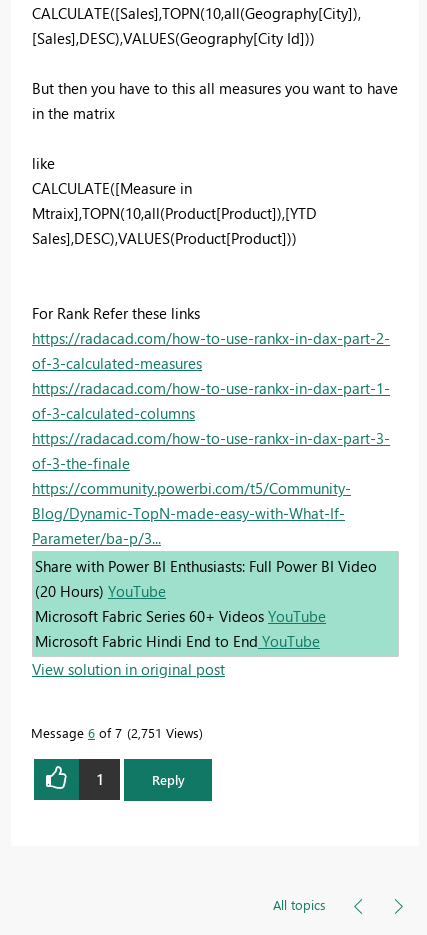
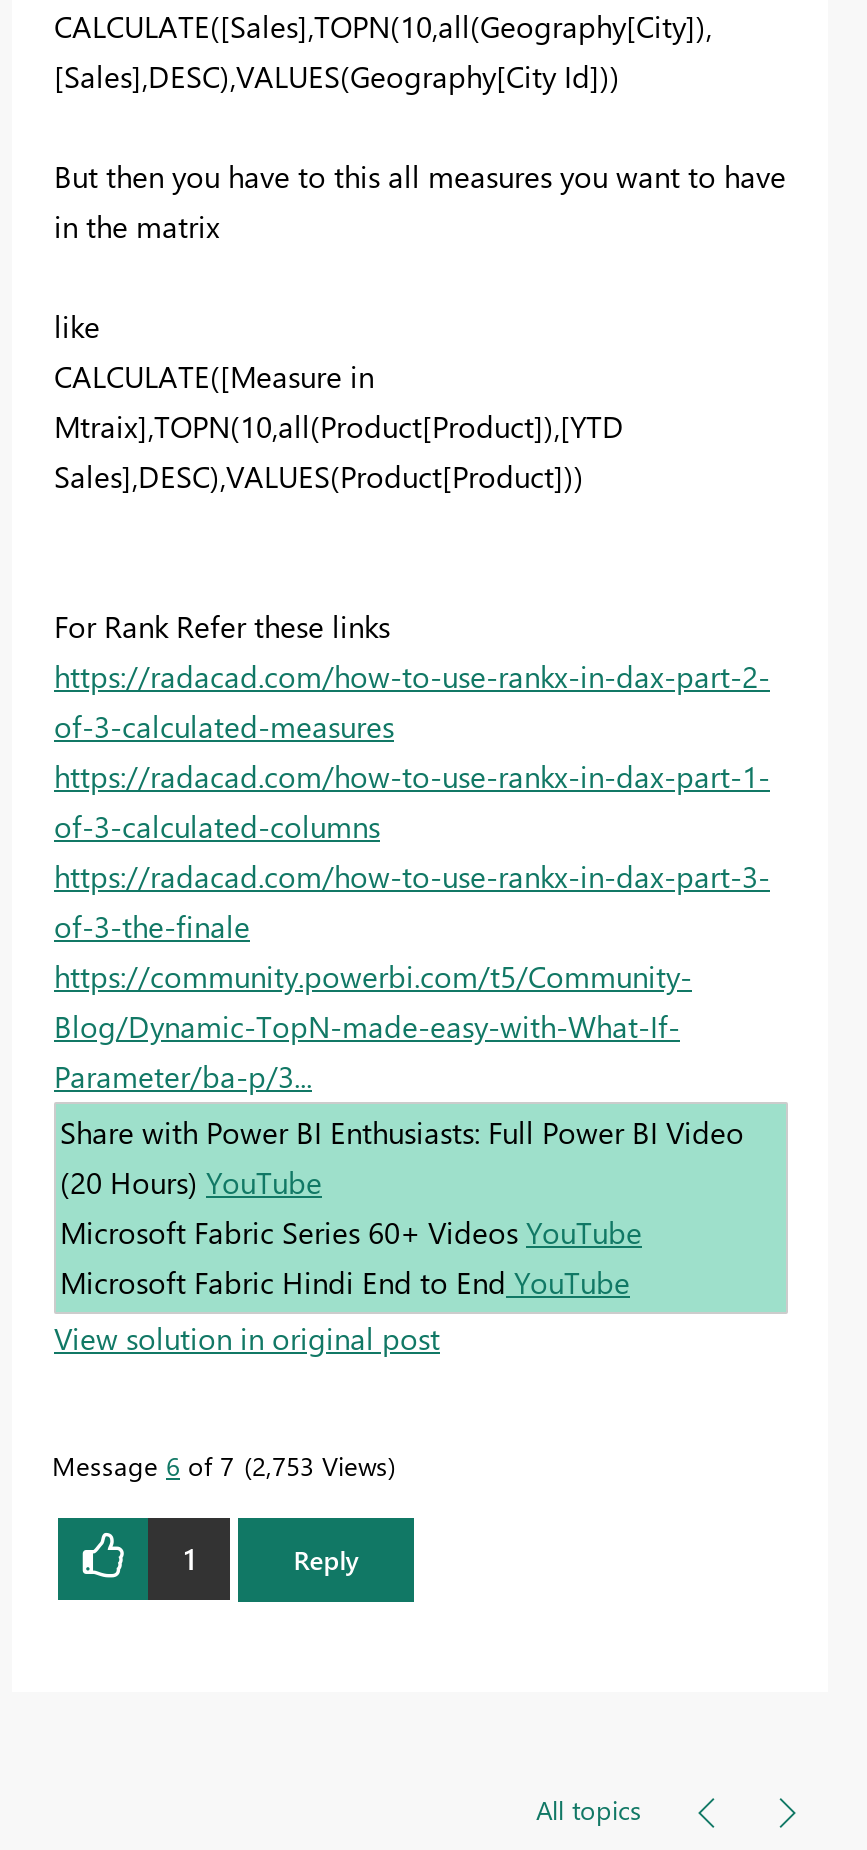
- Message 6 of 7 2,751 Views
+ Message 6 of 7 2,753 Views
